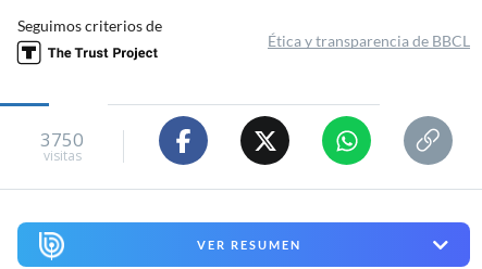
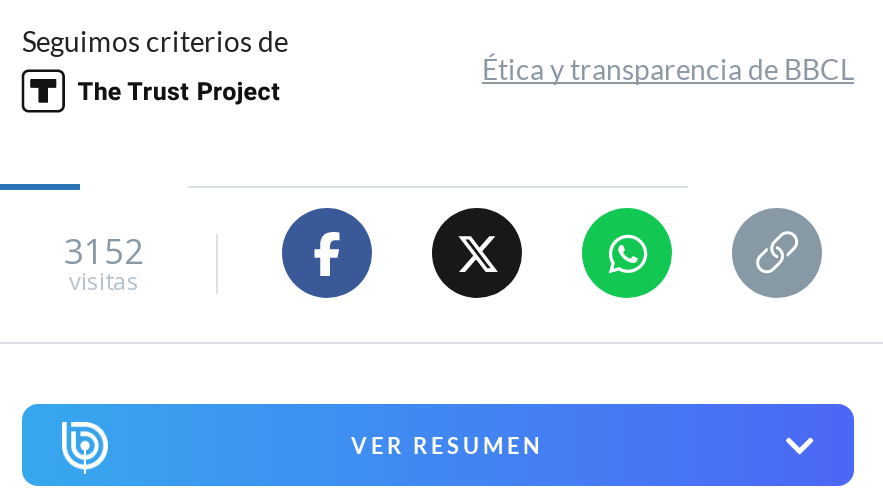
- 3750
+ 3152
